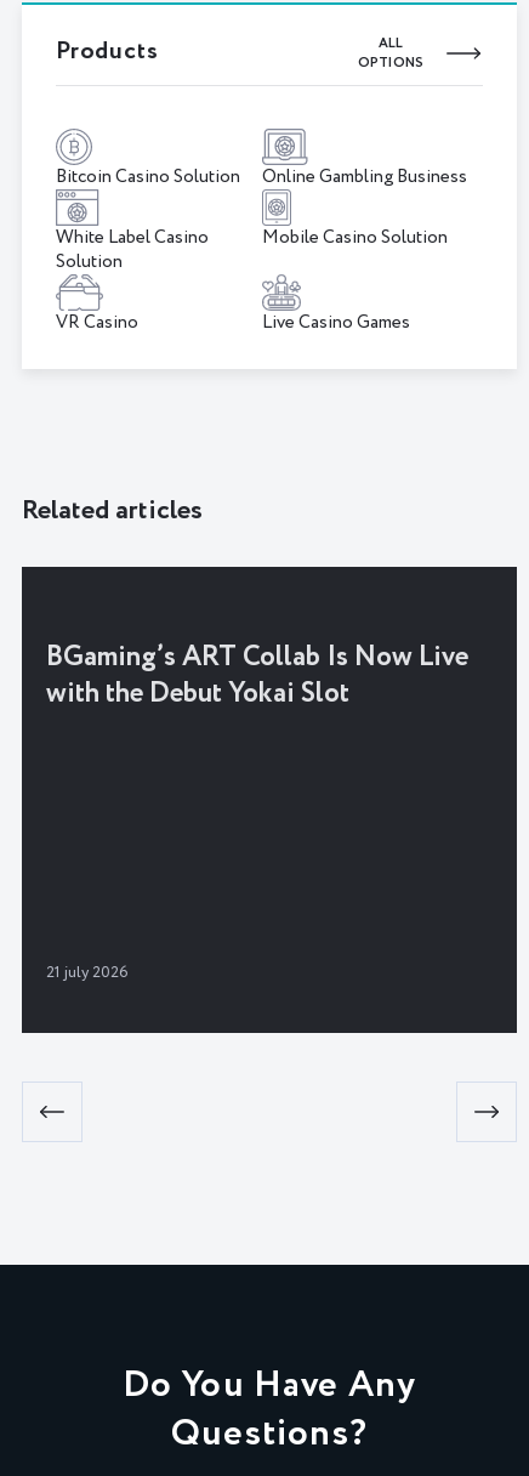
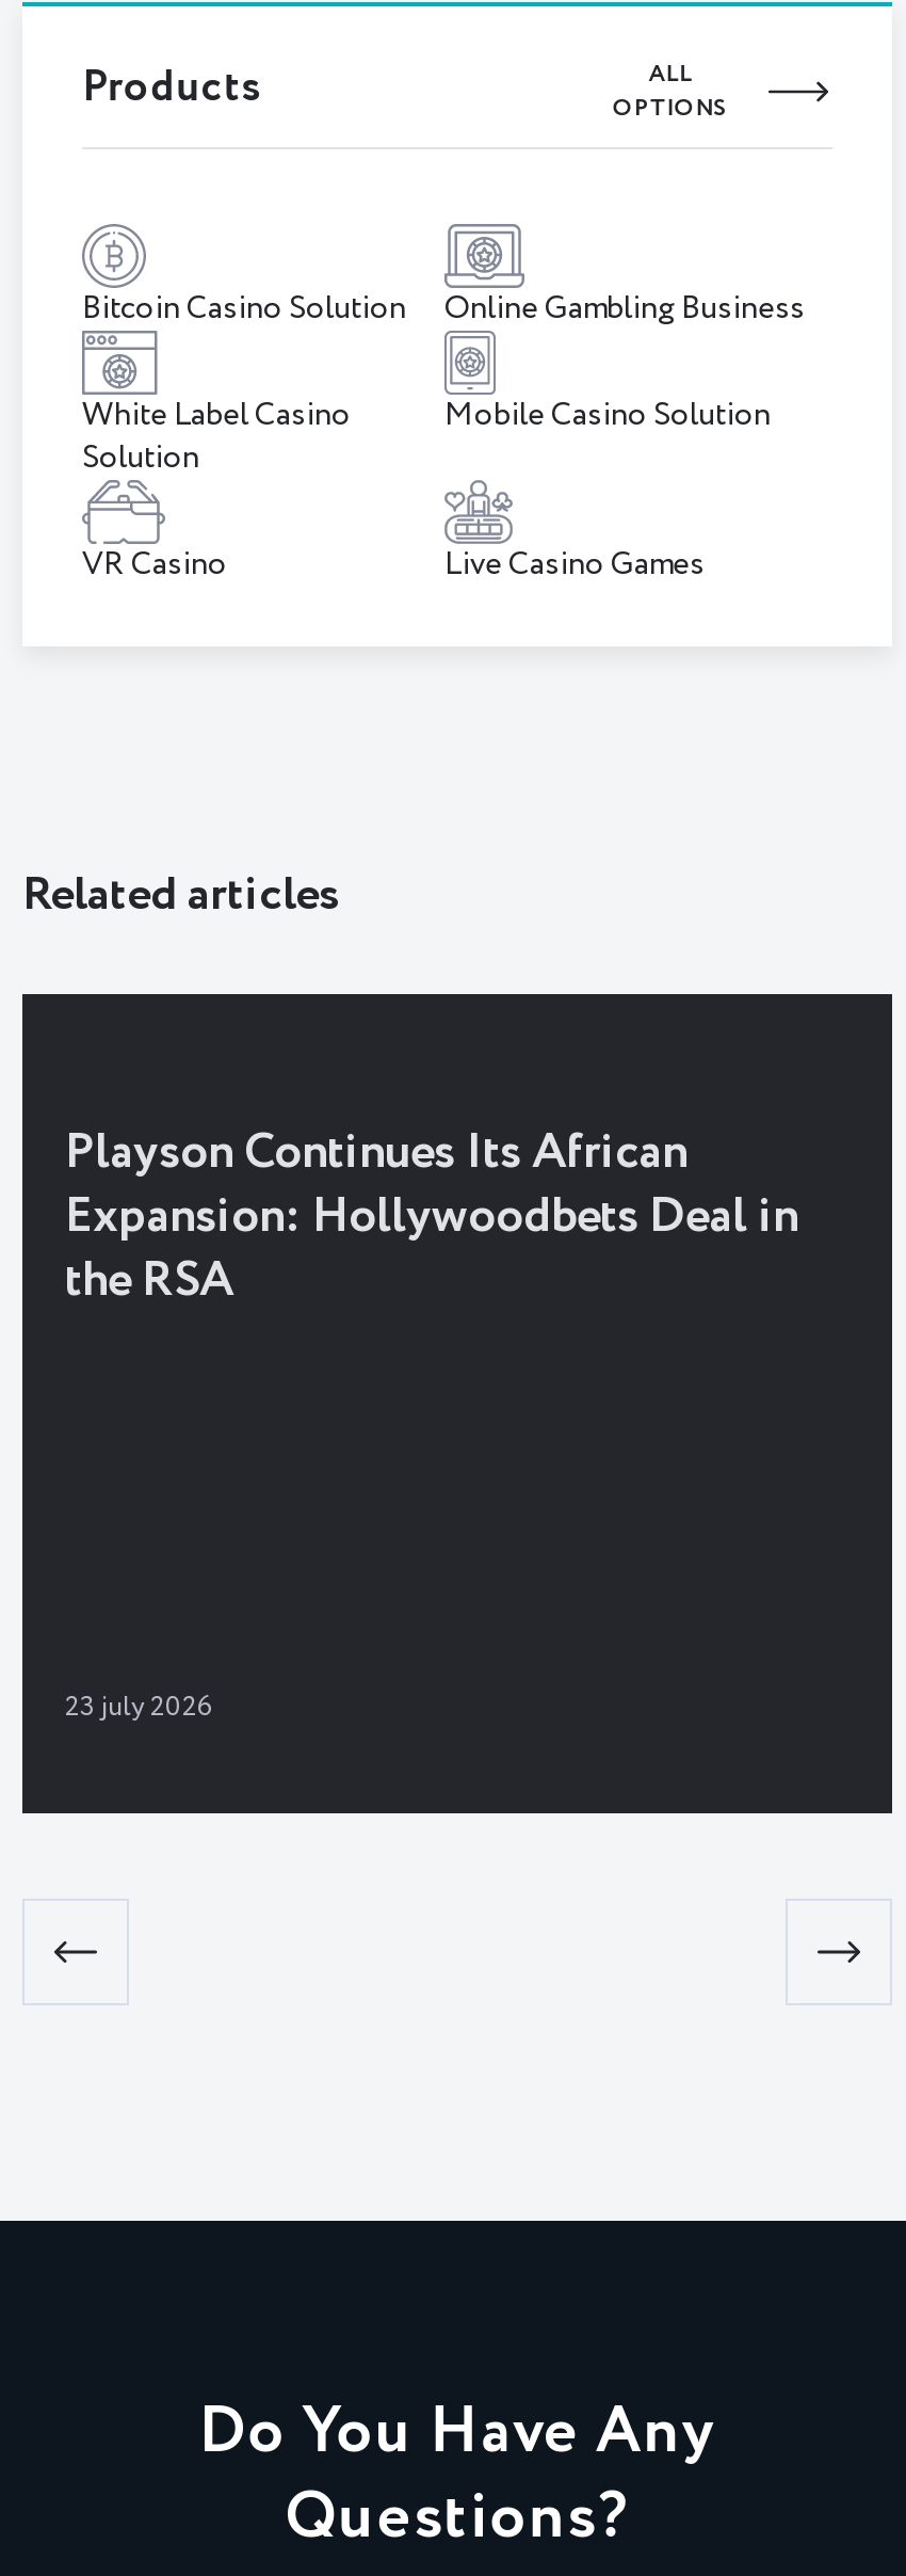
- BGaming’s ART Collab Is Now Live
- with the Debut Yokai Slot
+ Playson Continues Its African
+ Expansion: Hollywoodbets Deal in
+ the RSA

- 21 july 2026
+ 23 july 2026
